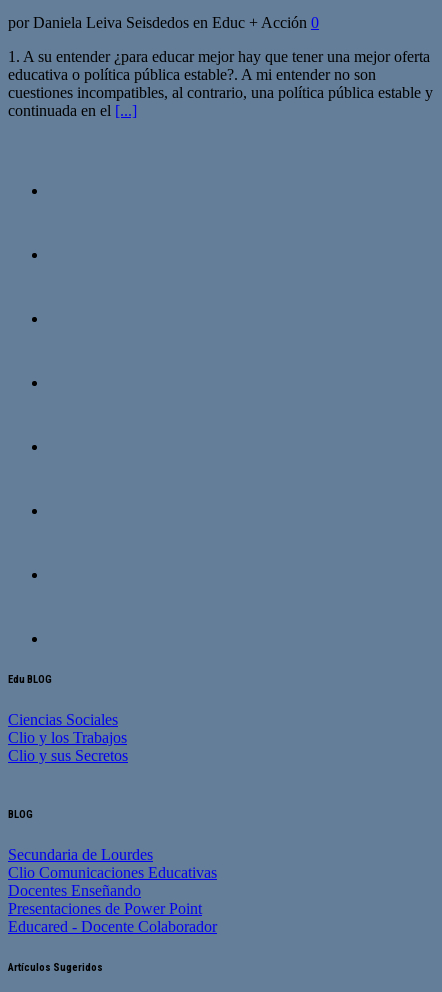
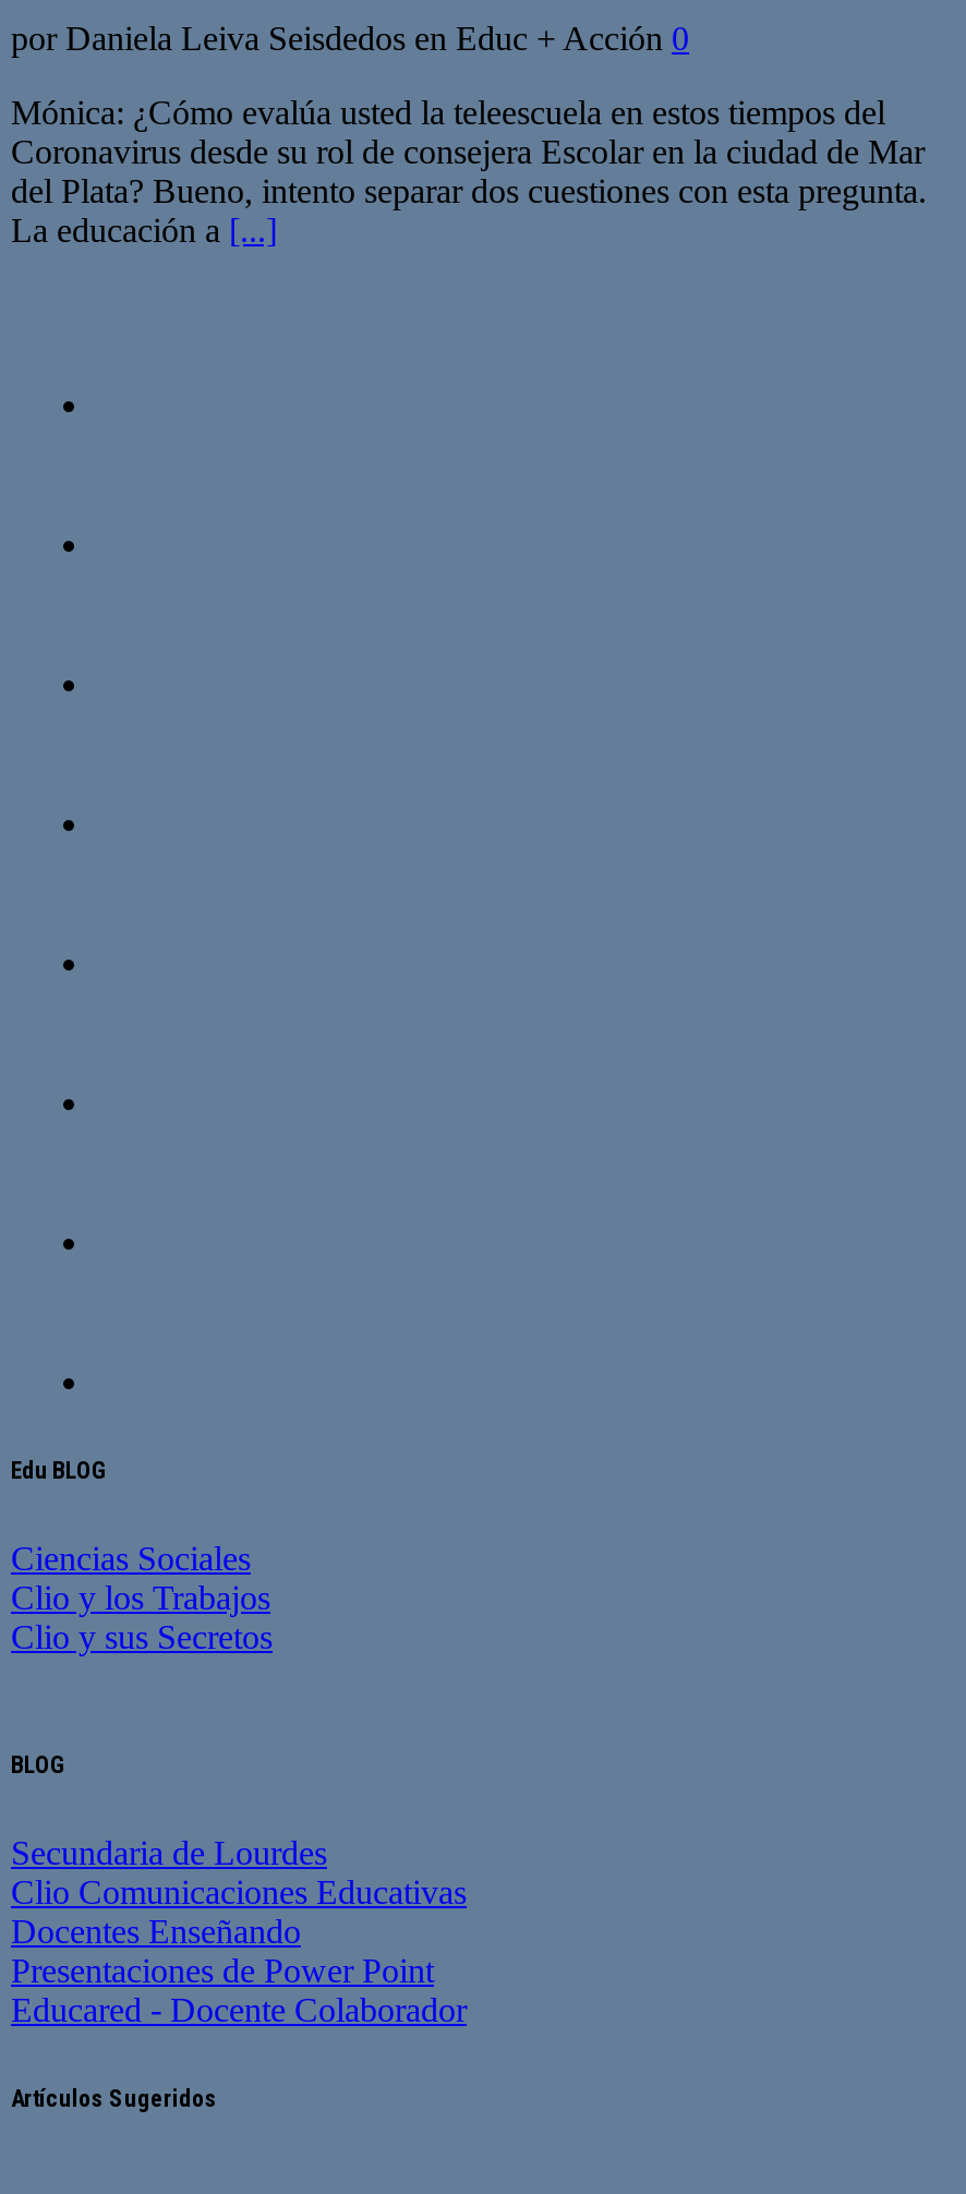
- 1. A su entender ¿para educar mejor hay que tener una mejor oferta
- educativa o política pública estable?. A mi entender no son
- cuestiones incompatibles, al contrario, una política pública estable y
- continuada en el [...]
+ Mónica: ¿Cómo evalúa usted la teleescuela en estos tiempos del
+ Coronavirus desde su rol de consejera Escolar en la ciudad de Mar
+ del Plata? Bueno, intento separar dos cuestiones con esta pregunta.
+ La educación a [...]
